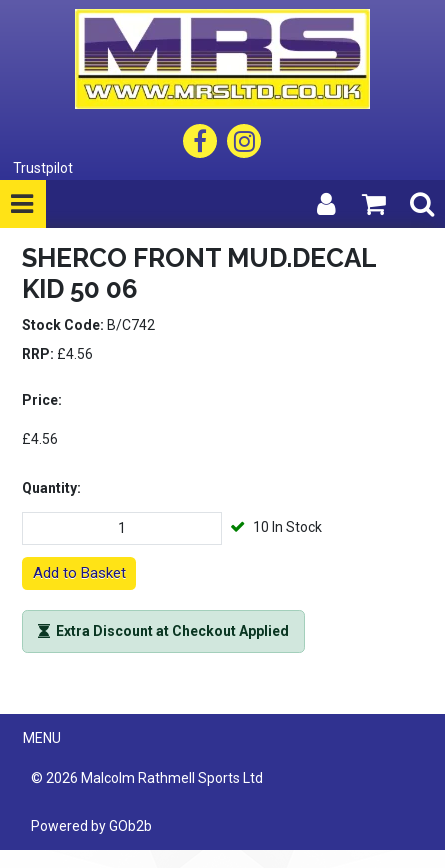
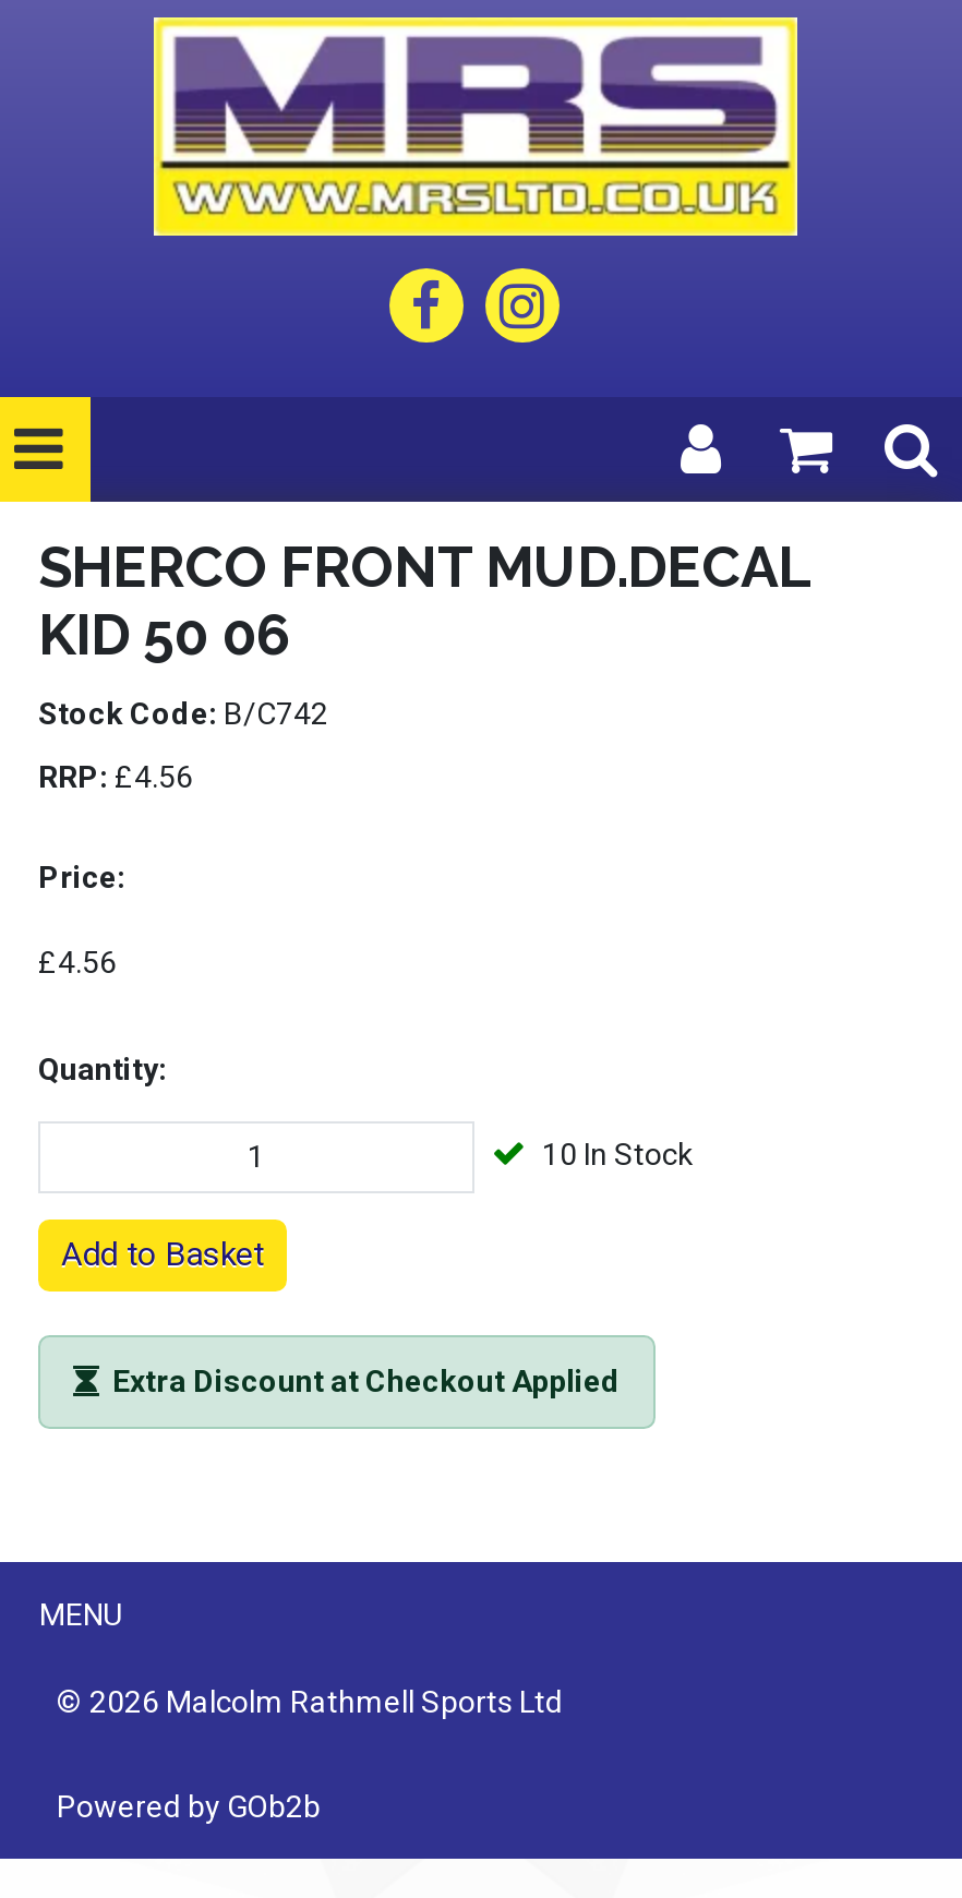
- Trustpilot
